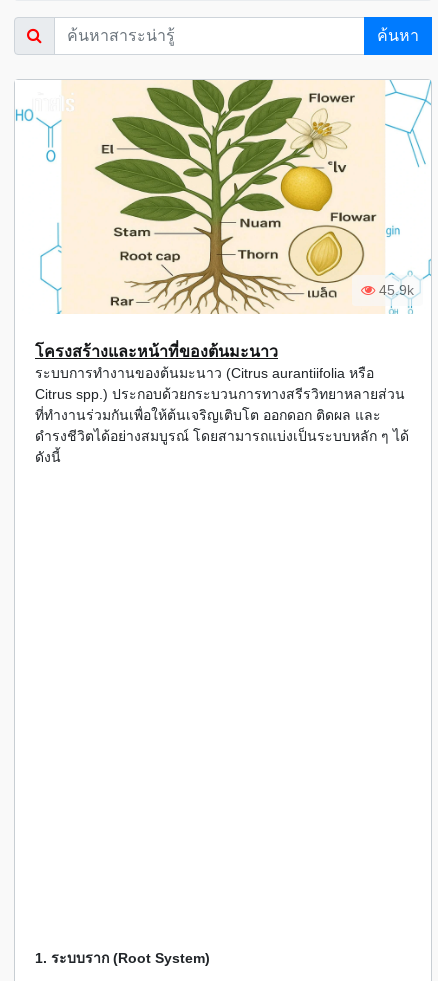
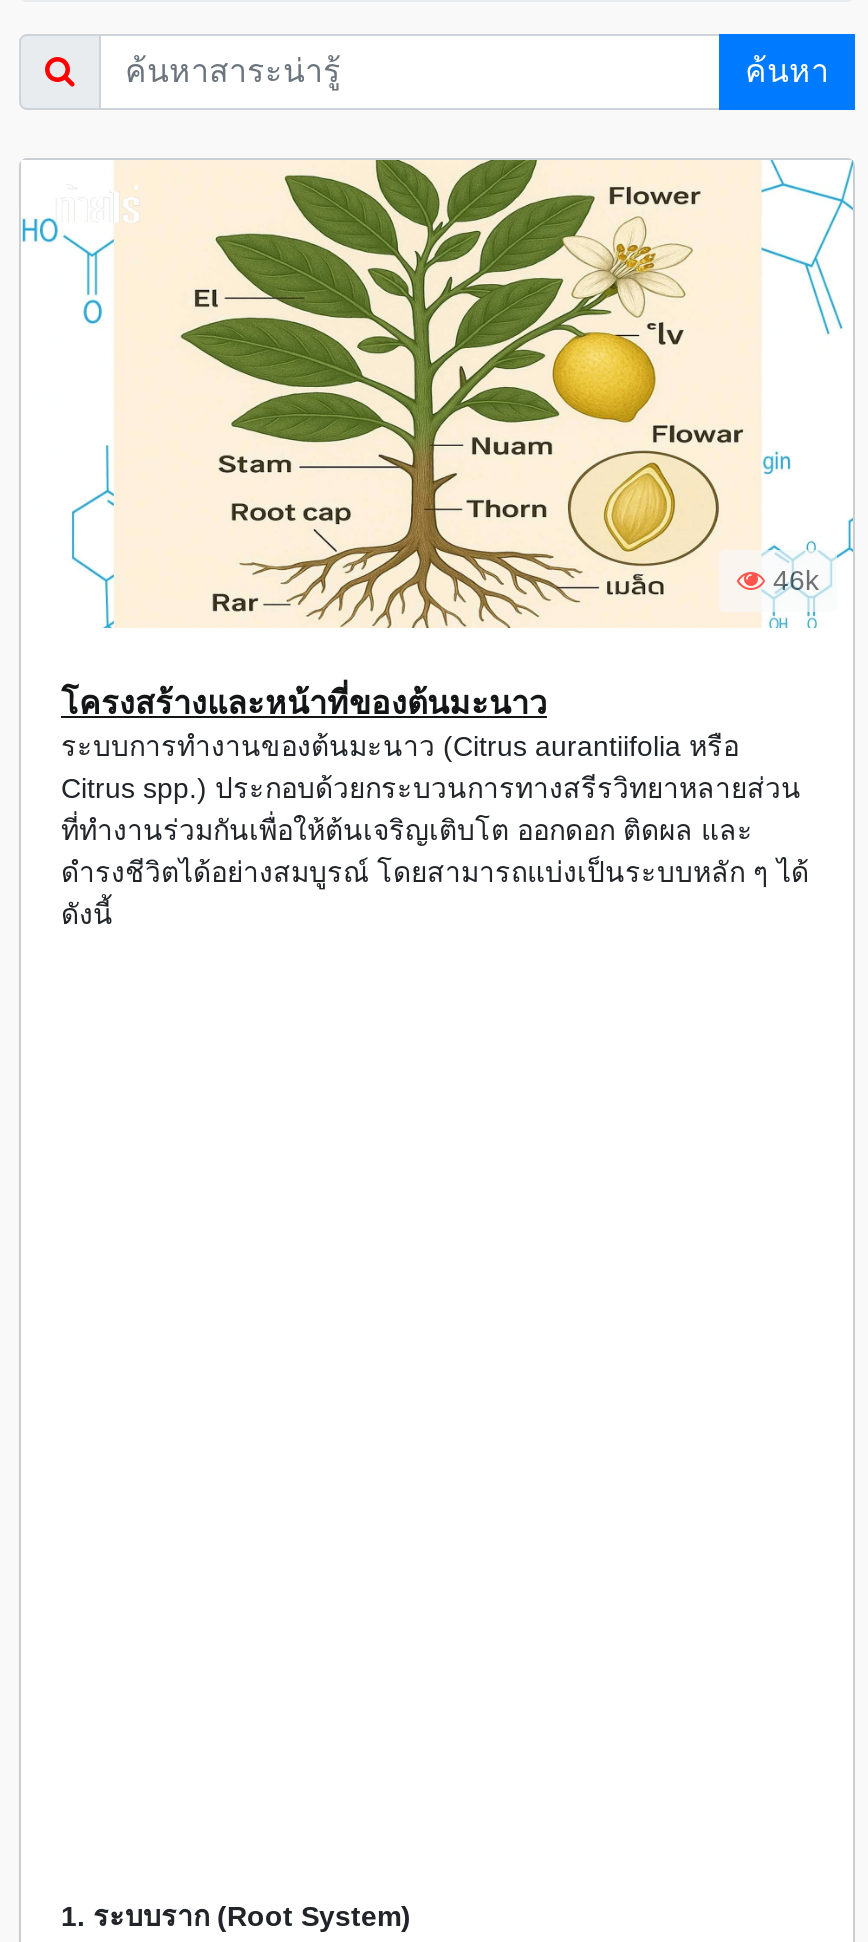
- 45.9k
+ 46k
